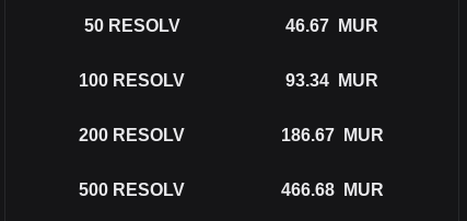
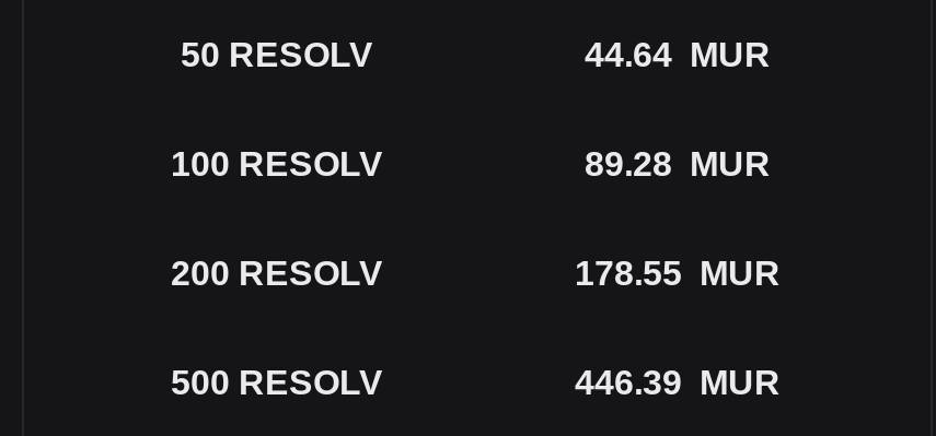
- 46.67 MUR
+ 44.64 MUR

- 93.34 MUR
+ 89.28 MUR

- 186.67 MUR
+ 178.55 MUR

- 466.68 MUR
+ 446.39 MUR
